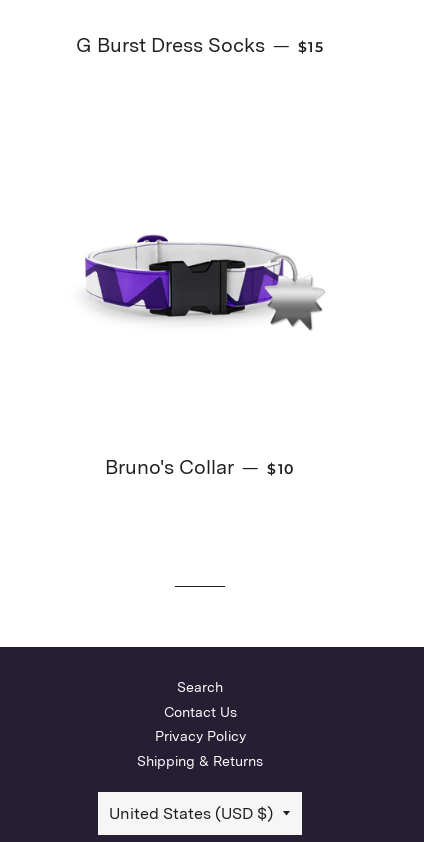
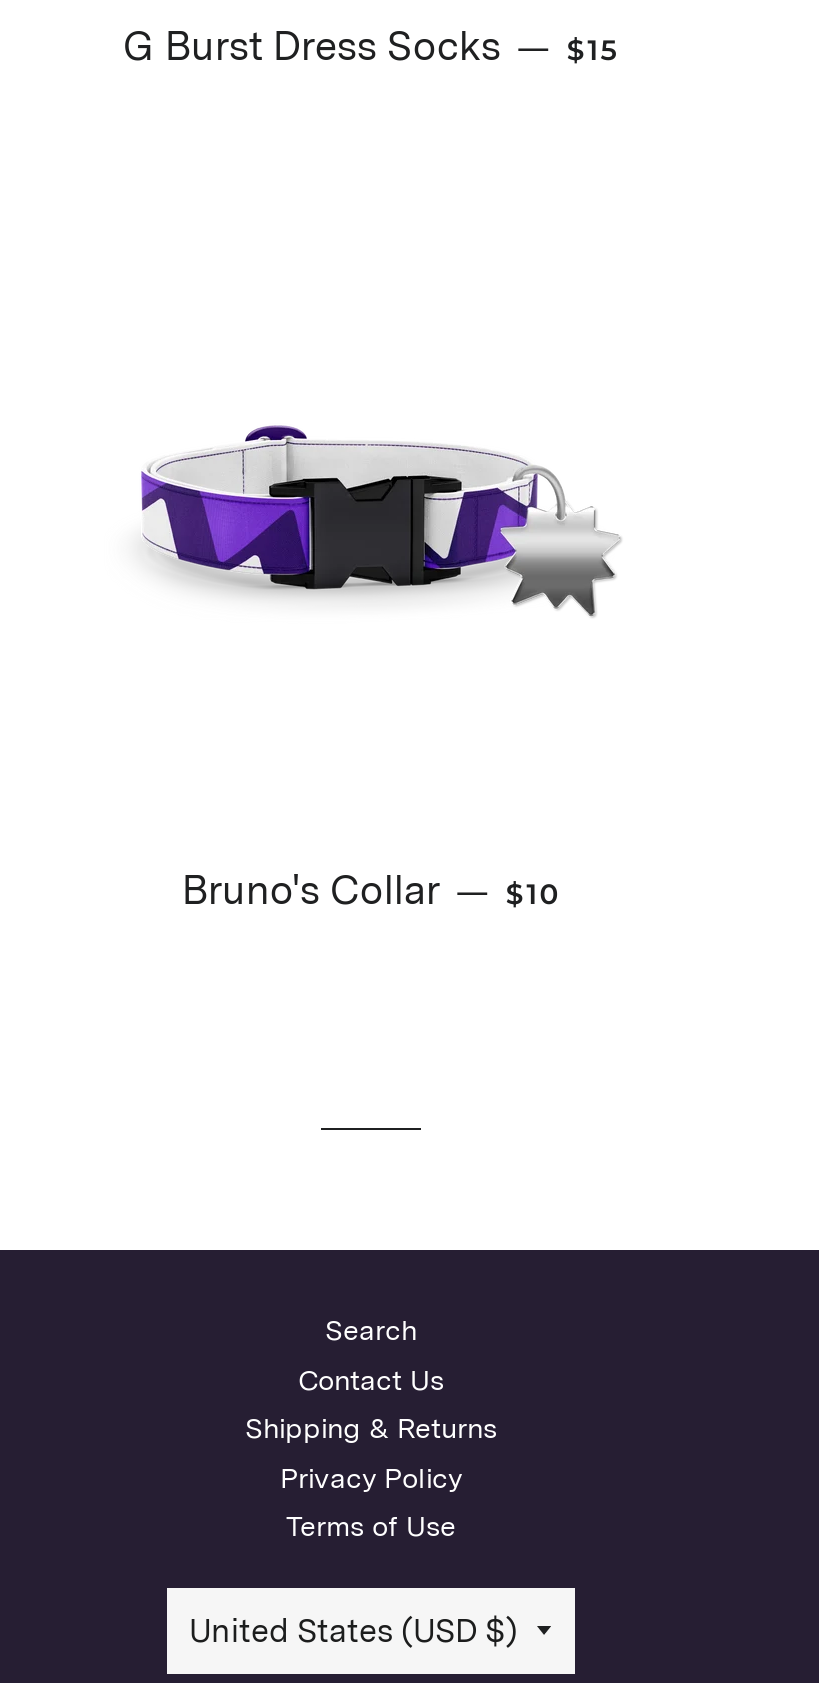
+ Terms of Use

moved up: Shipping & Returns
